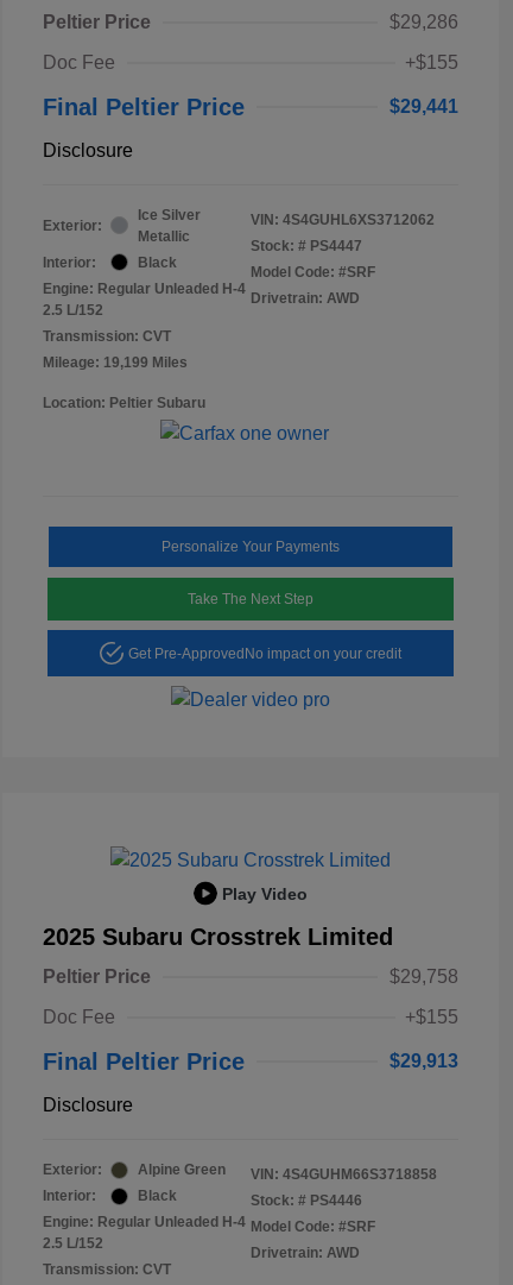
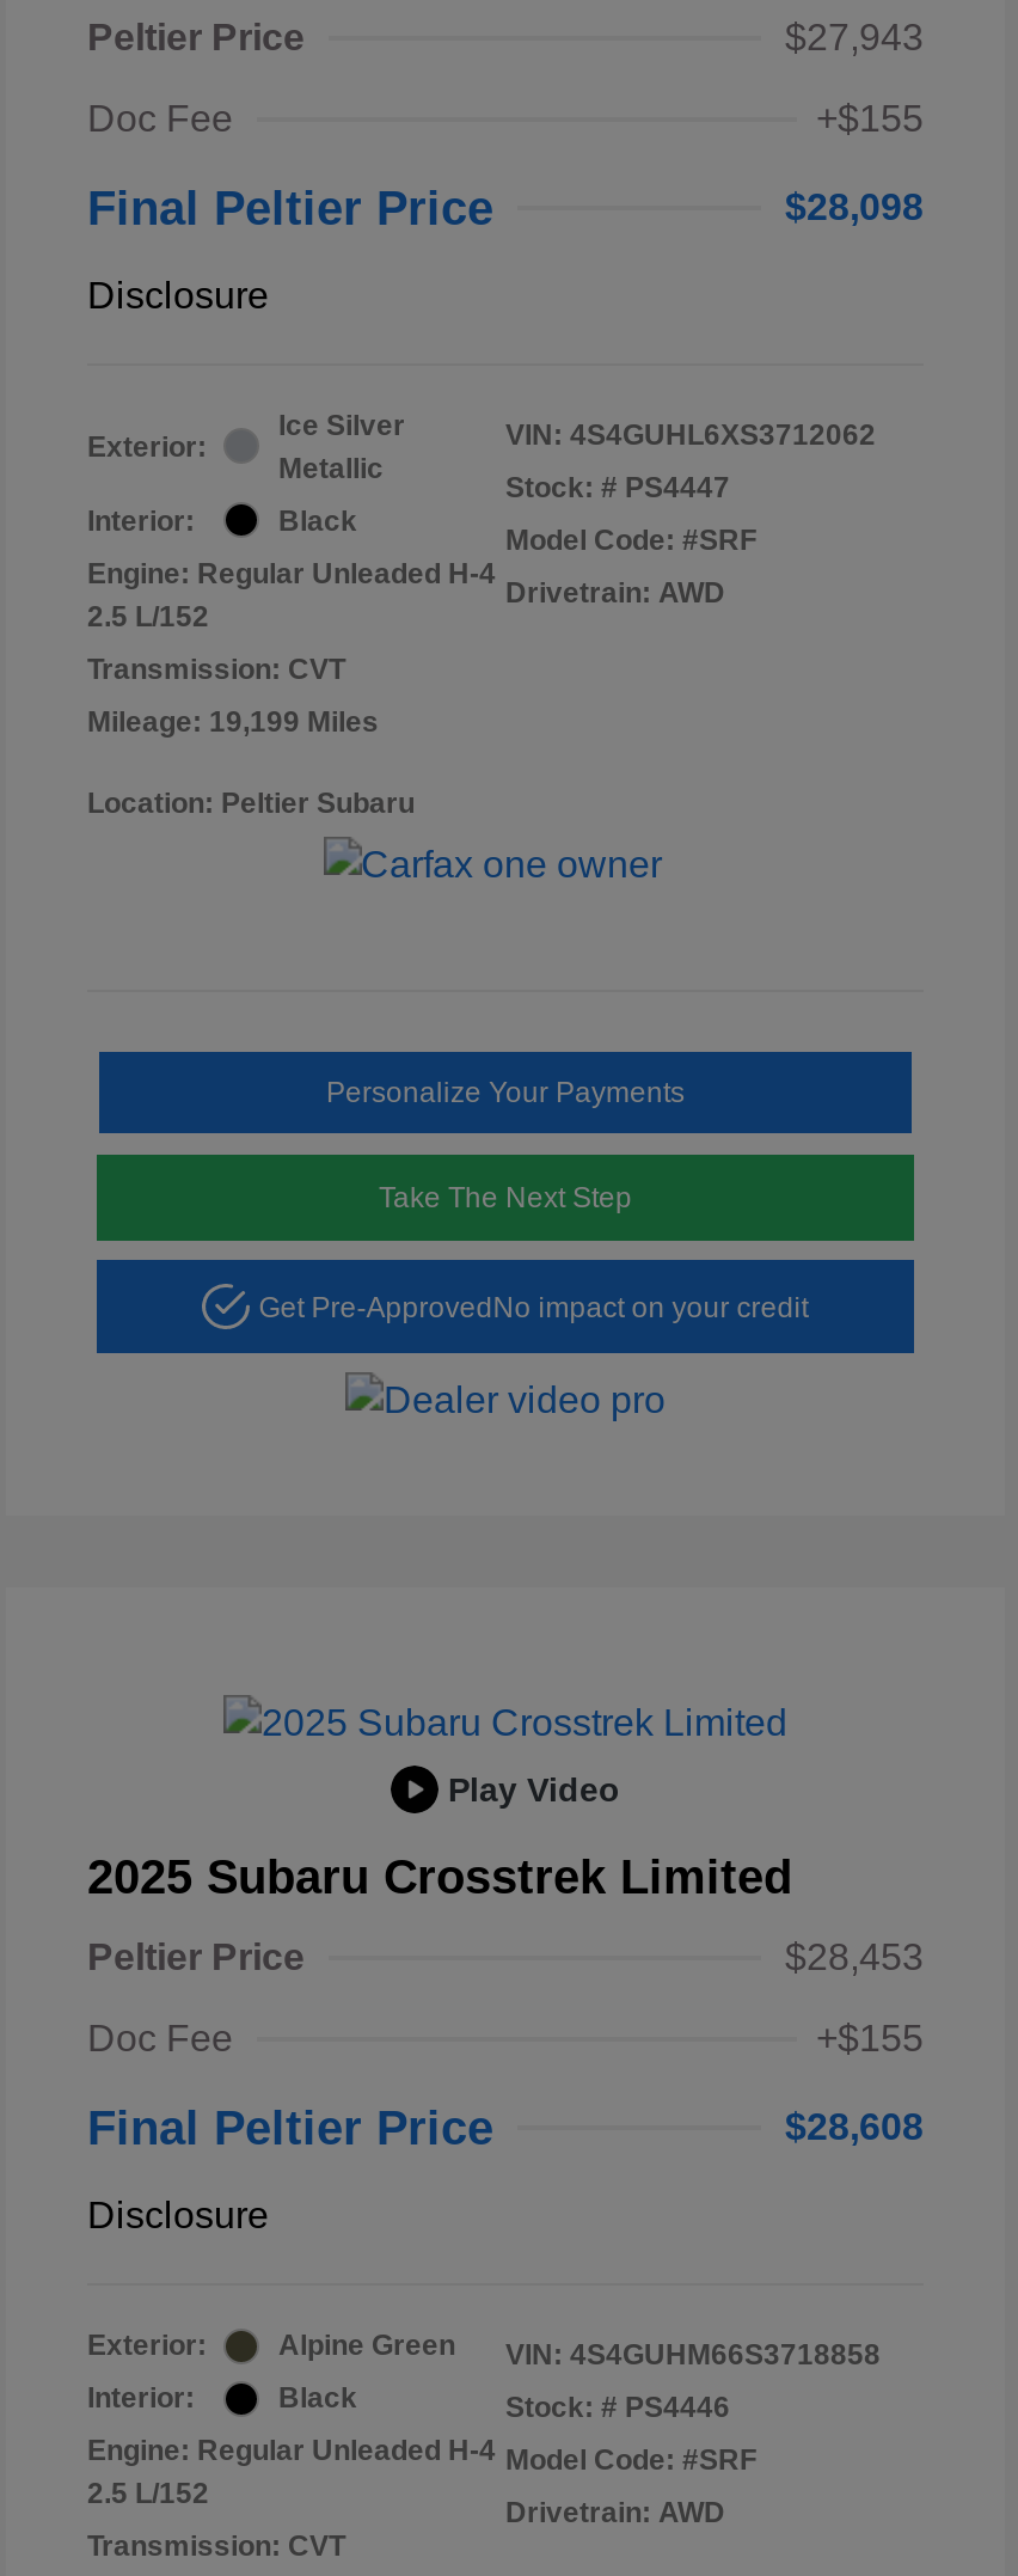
- $29,286
+ $27,943

- $29,441
+ $28,098

- $29,758
+ $28,453

- $29,913
+ $28,608
